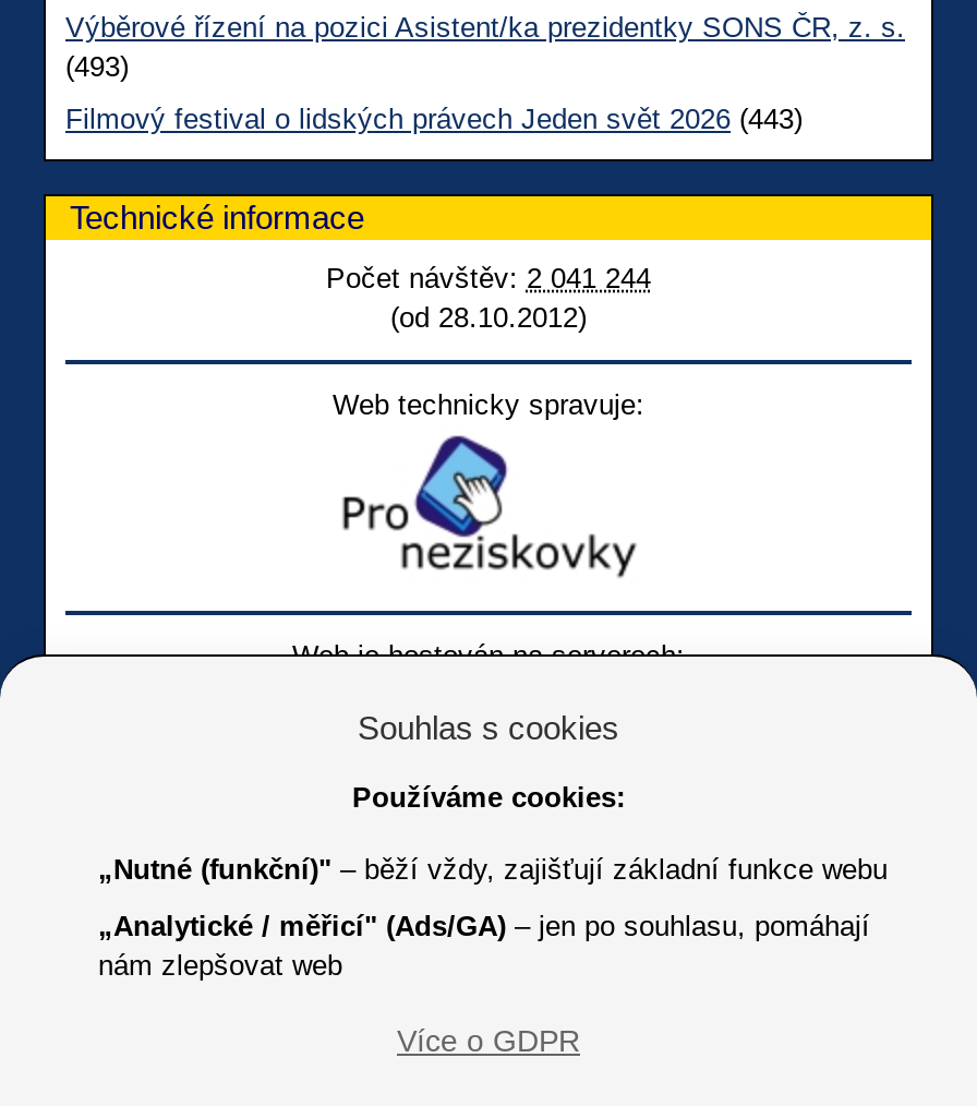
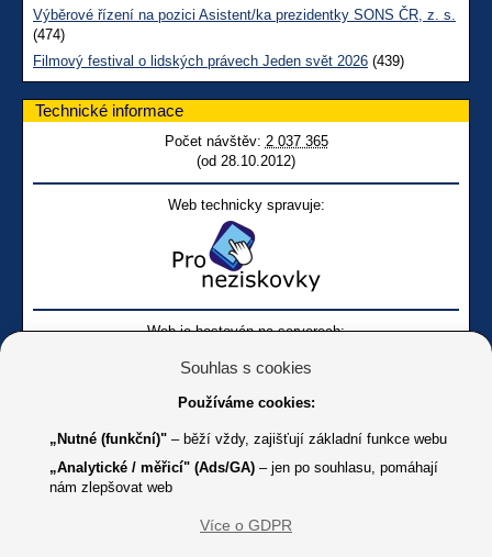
- (493)
+ (474)

- Filmový festival o lidských právech Jeden svět 2026 (443)
+ Filmový festival o lidských právech Jeden svět 2026 (439)

- Počet návštěv: 2 041 244
+ Počet návštěv: 2 037 365
